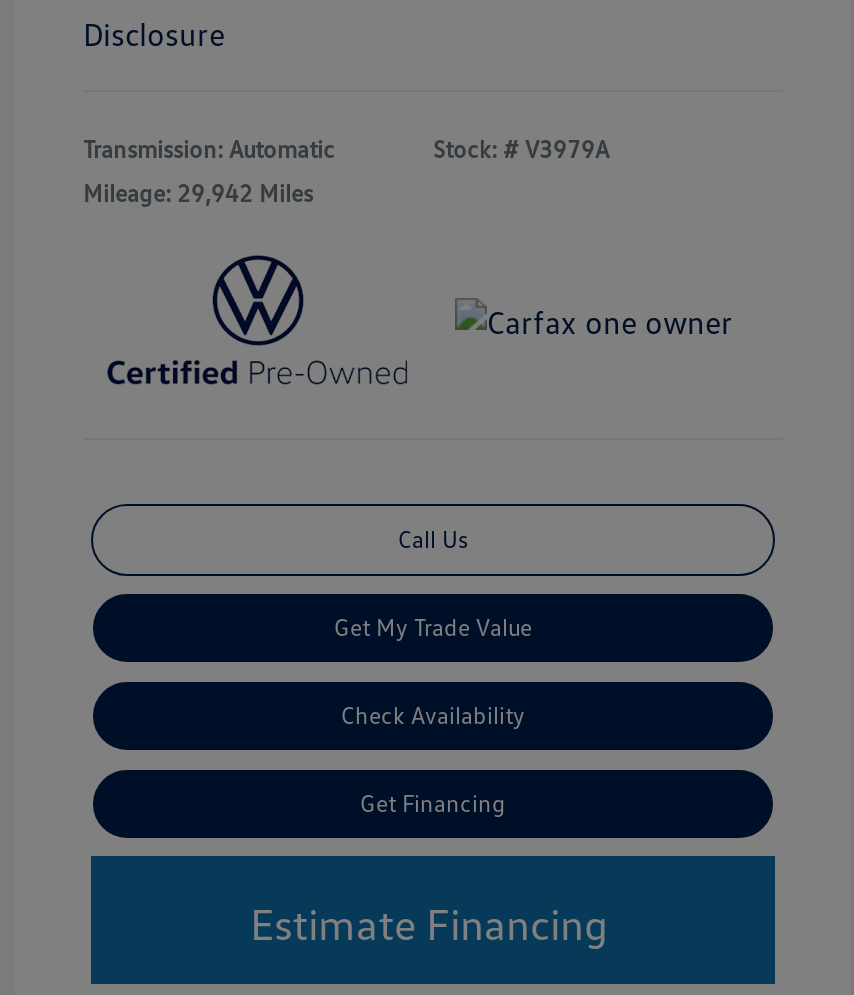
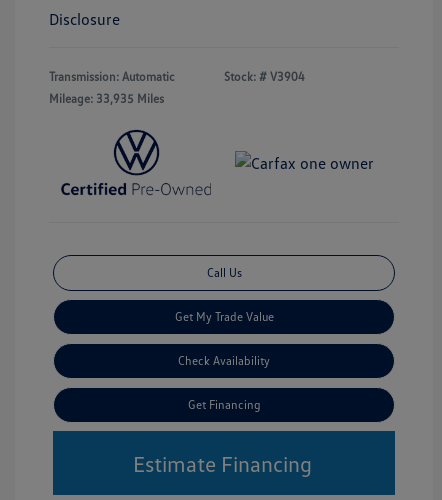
- Stock: # V3979A
+ Stock: # V3904

- Mileage: 29,942 Miles
+ Mileage: 33,935 Miles
